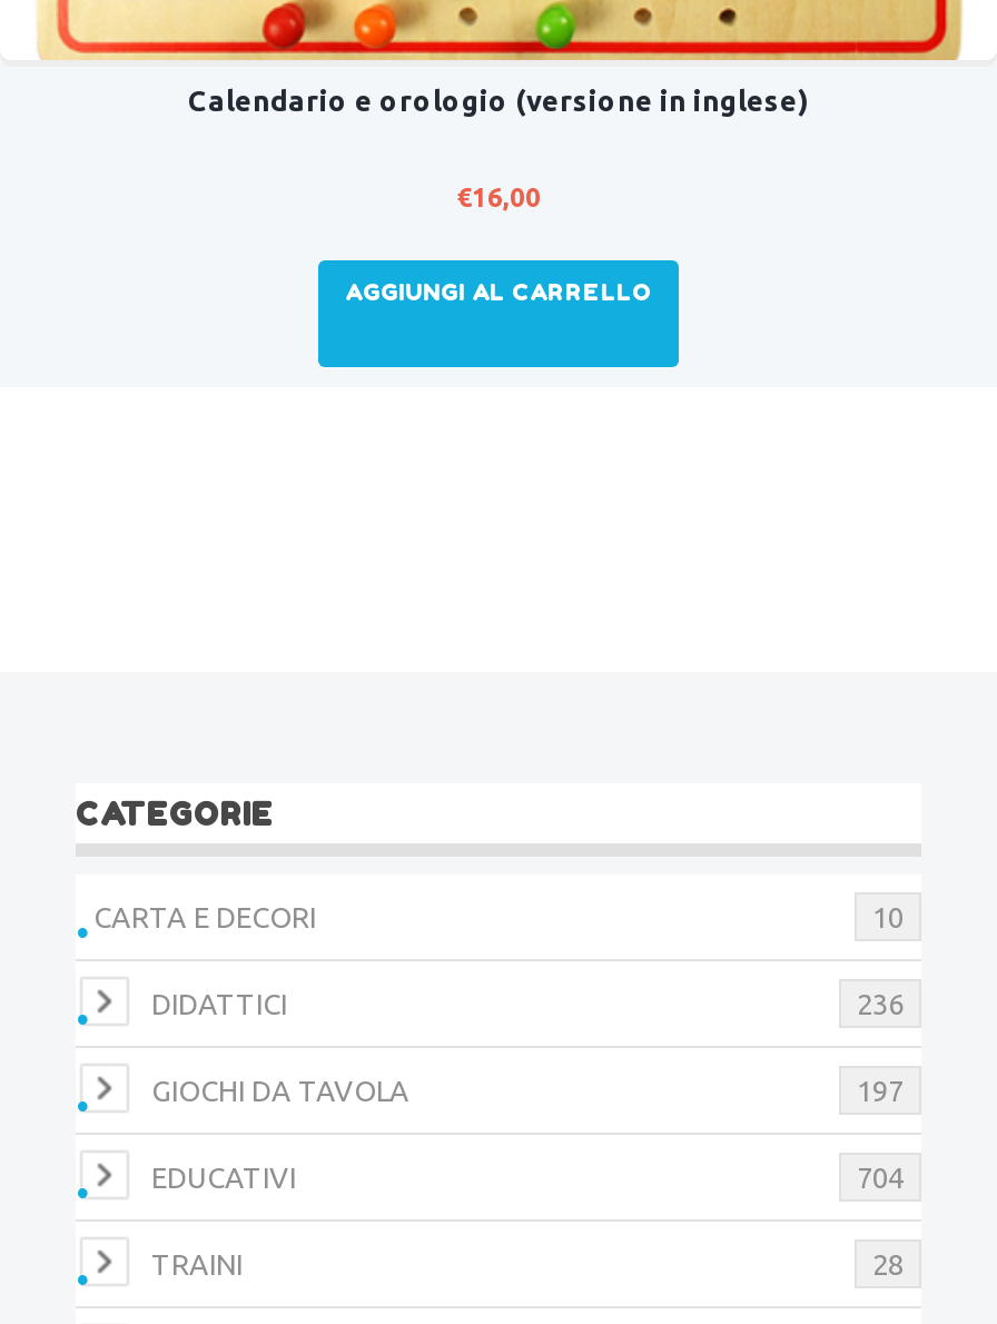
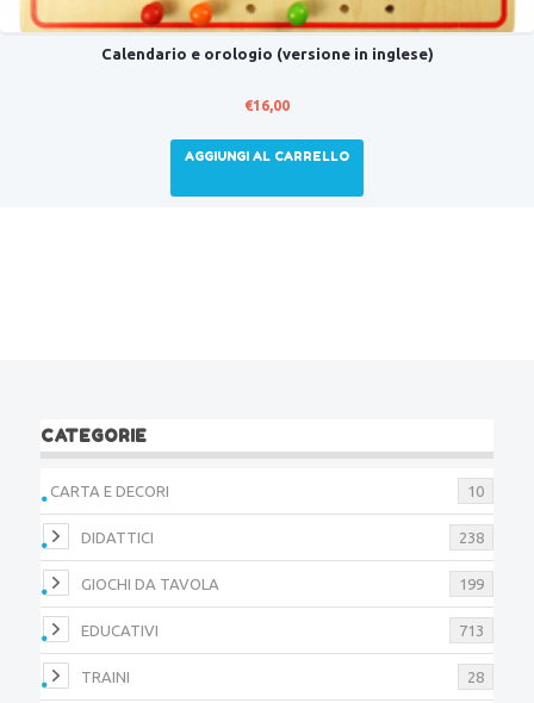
- 236
+ 238

- 197
+ 199

- 704
+ 713
